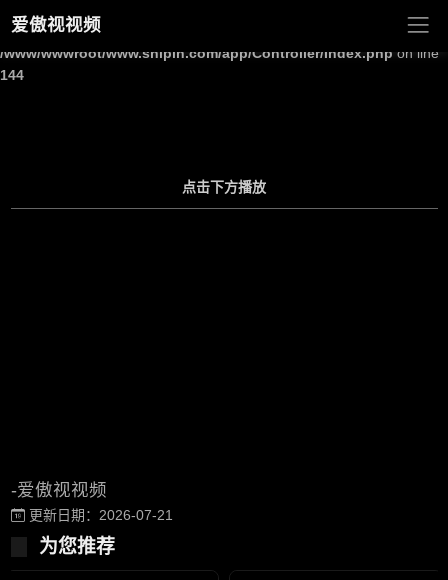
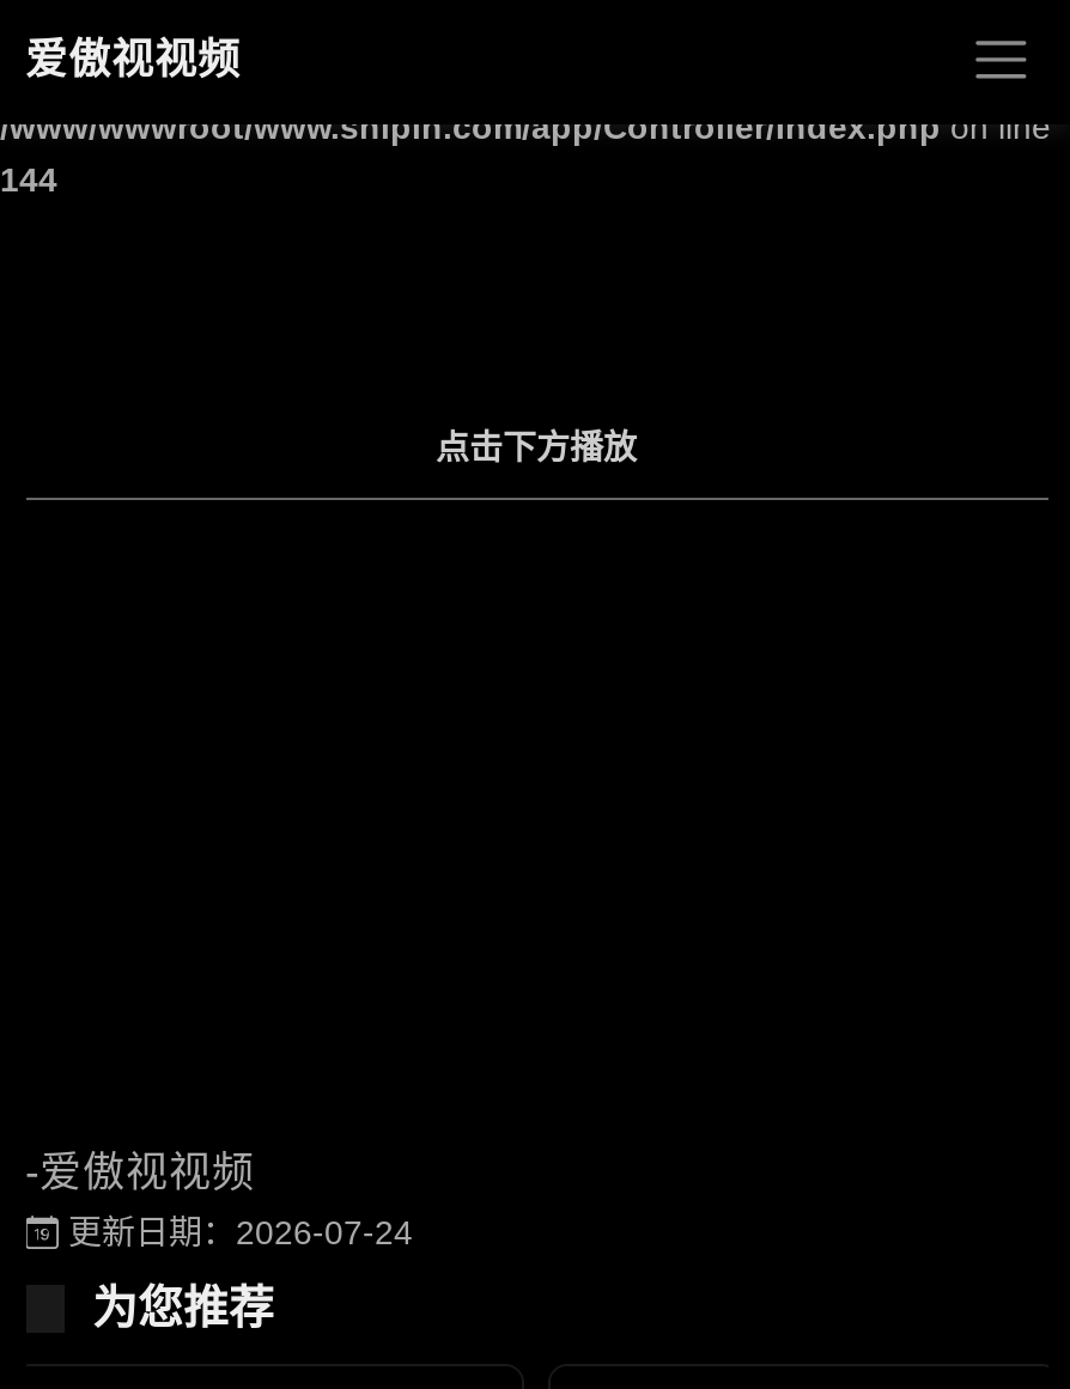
- 更新日期：2026-07-21
+ 更新日期：2026-07-24
